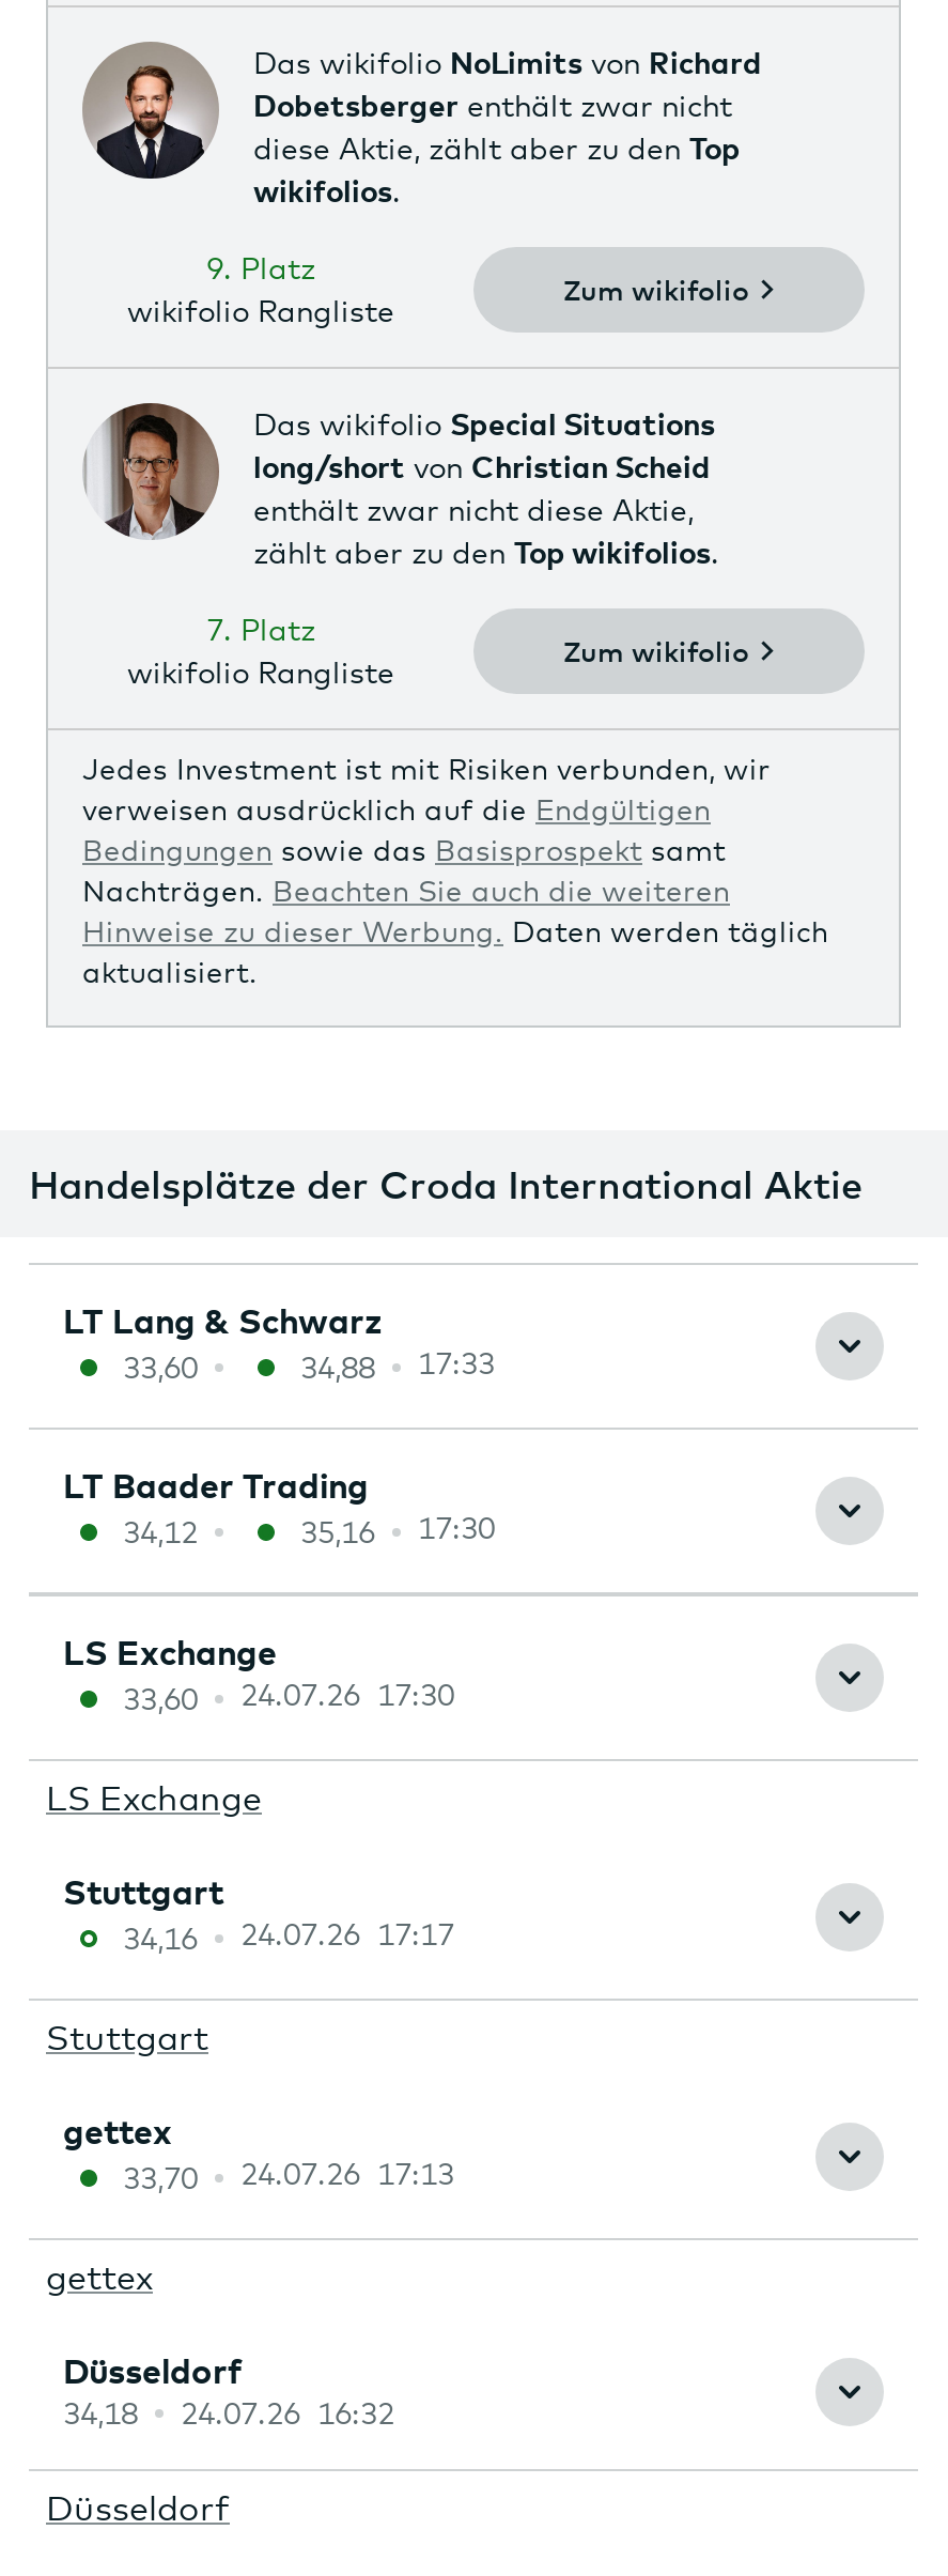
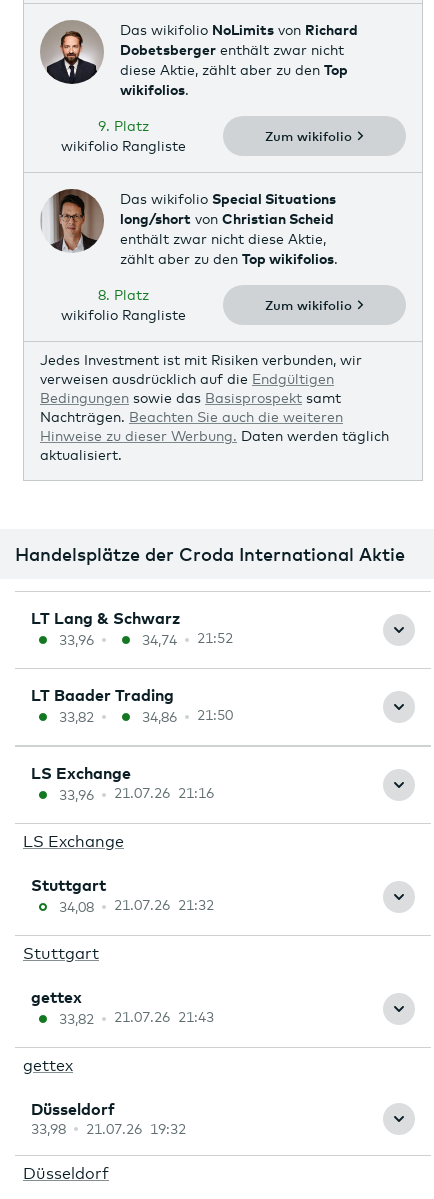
- 7. Platz
+ 8. Platz

- 33,60
+ 33,96

- 34,88
+ 34,74

- 17:33
+ 21:52

- 34,12
+ 33,82

- 35,16
+ 34,86

- 17:30
+ 21:50

- 33,60
+ 33,96

- 24.07.26 17:30
+ 21.07.26 21:16

- 34,16
+ 34,08

- 24.07.26 17:17
+ 21.07.26 21:32

- 33,70
+ 33,82

- 24.07.26 17:13
+ 21.07.26 21:43

- 34,18
+ 33,98

- 24.07.26 16:32
+ 21.07.26 19:32
